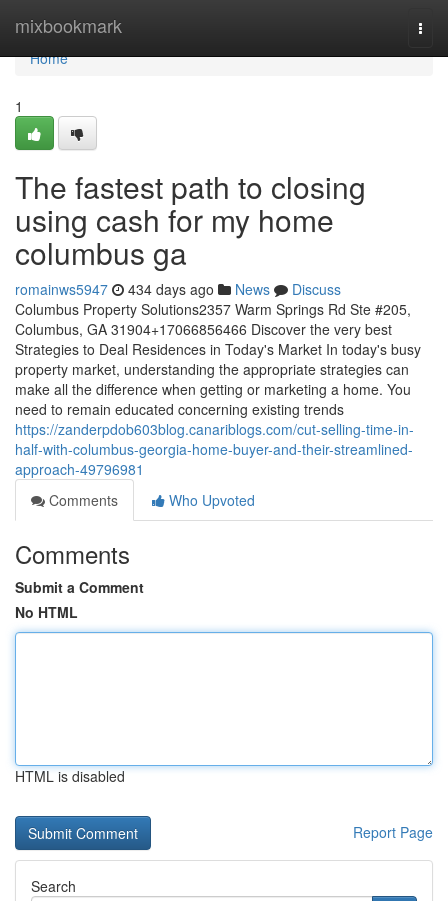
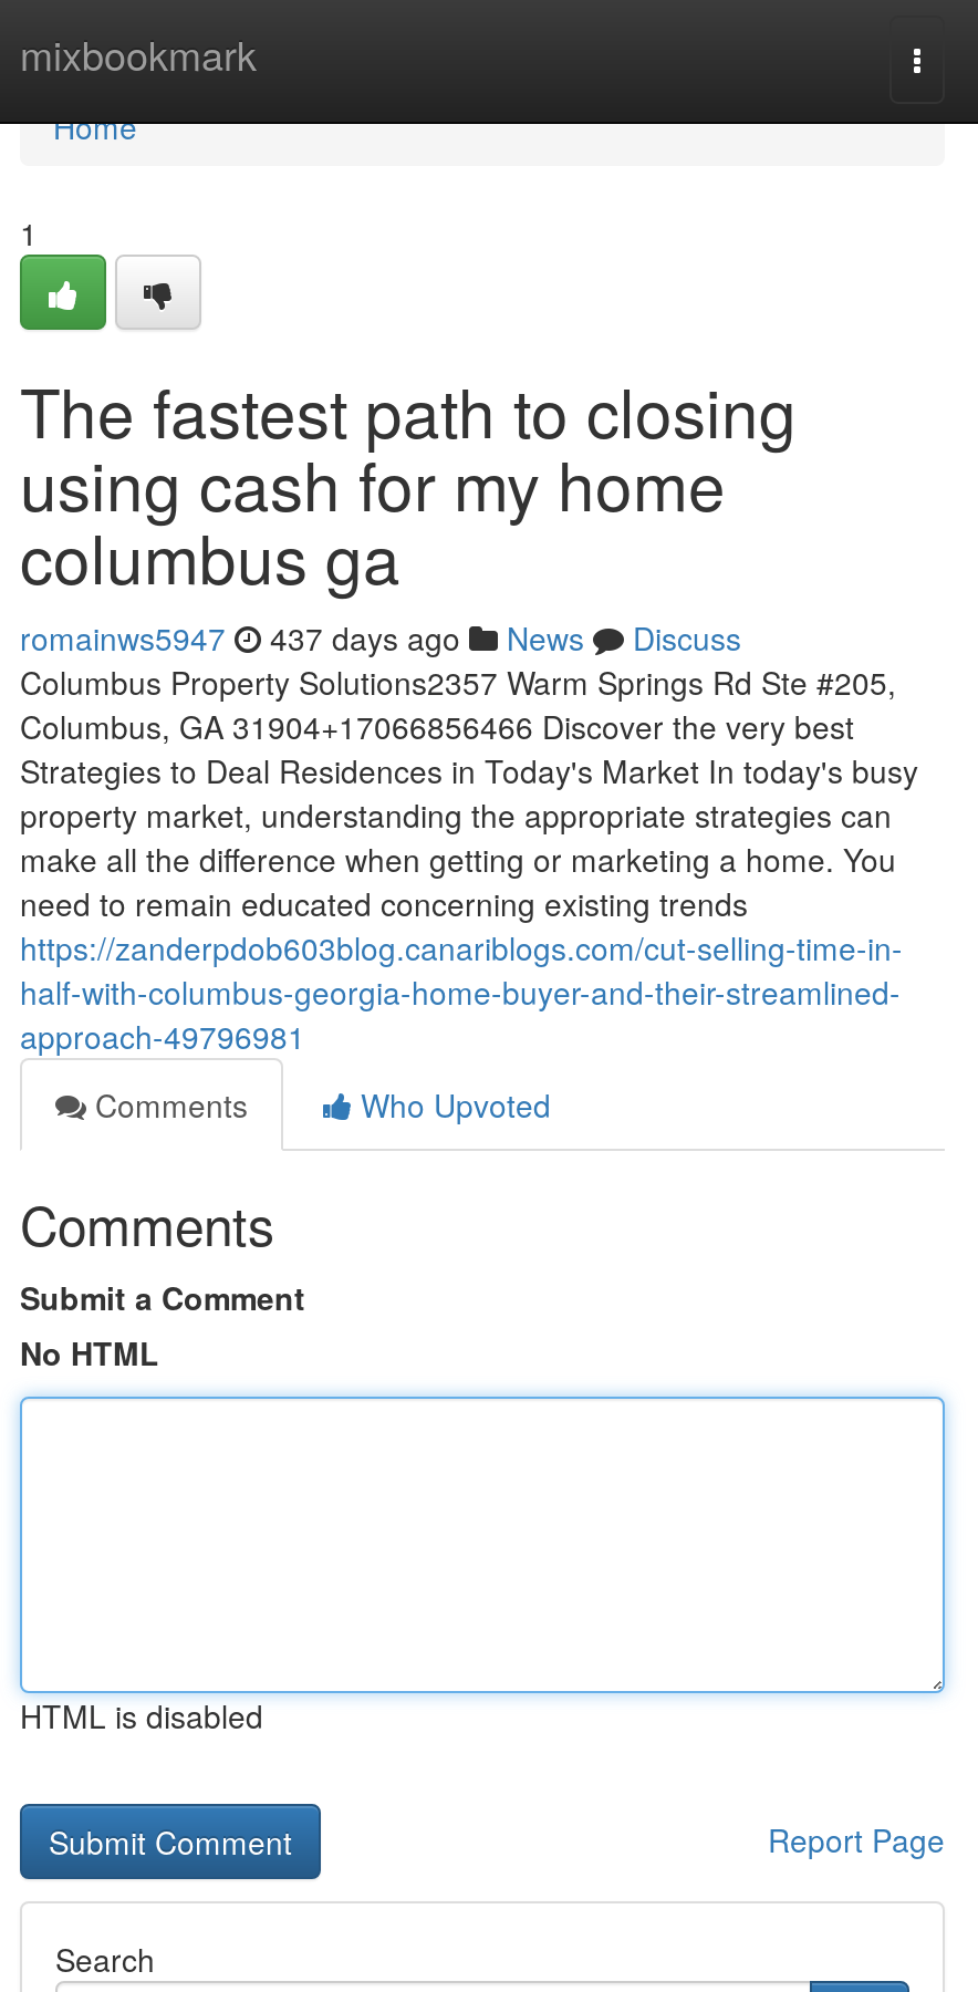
- romainws5947 434 days ago News Discuss
+ romainws5947 437 days ago News Discuss
